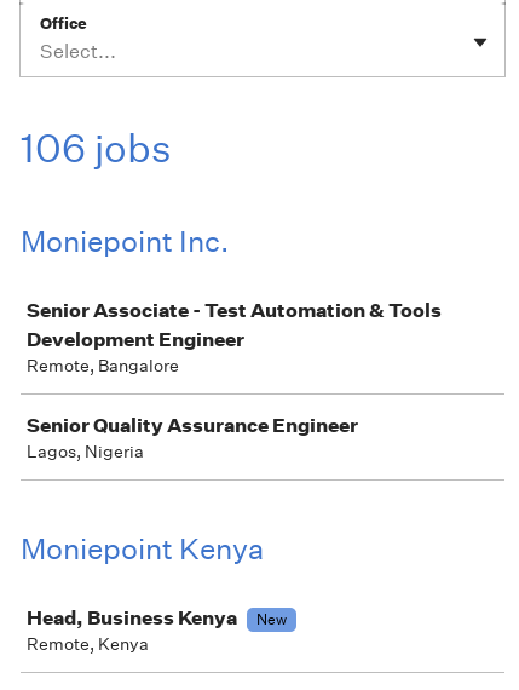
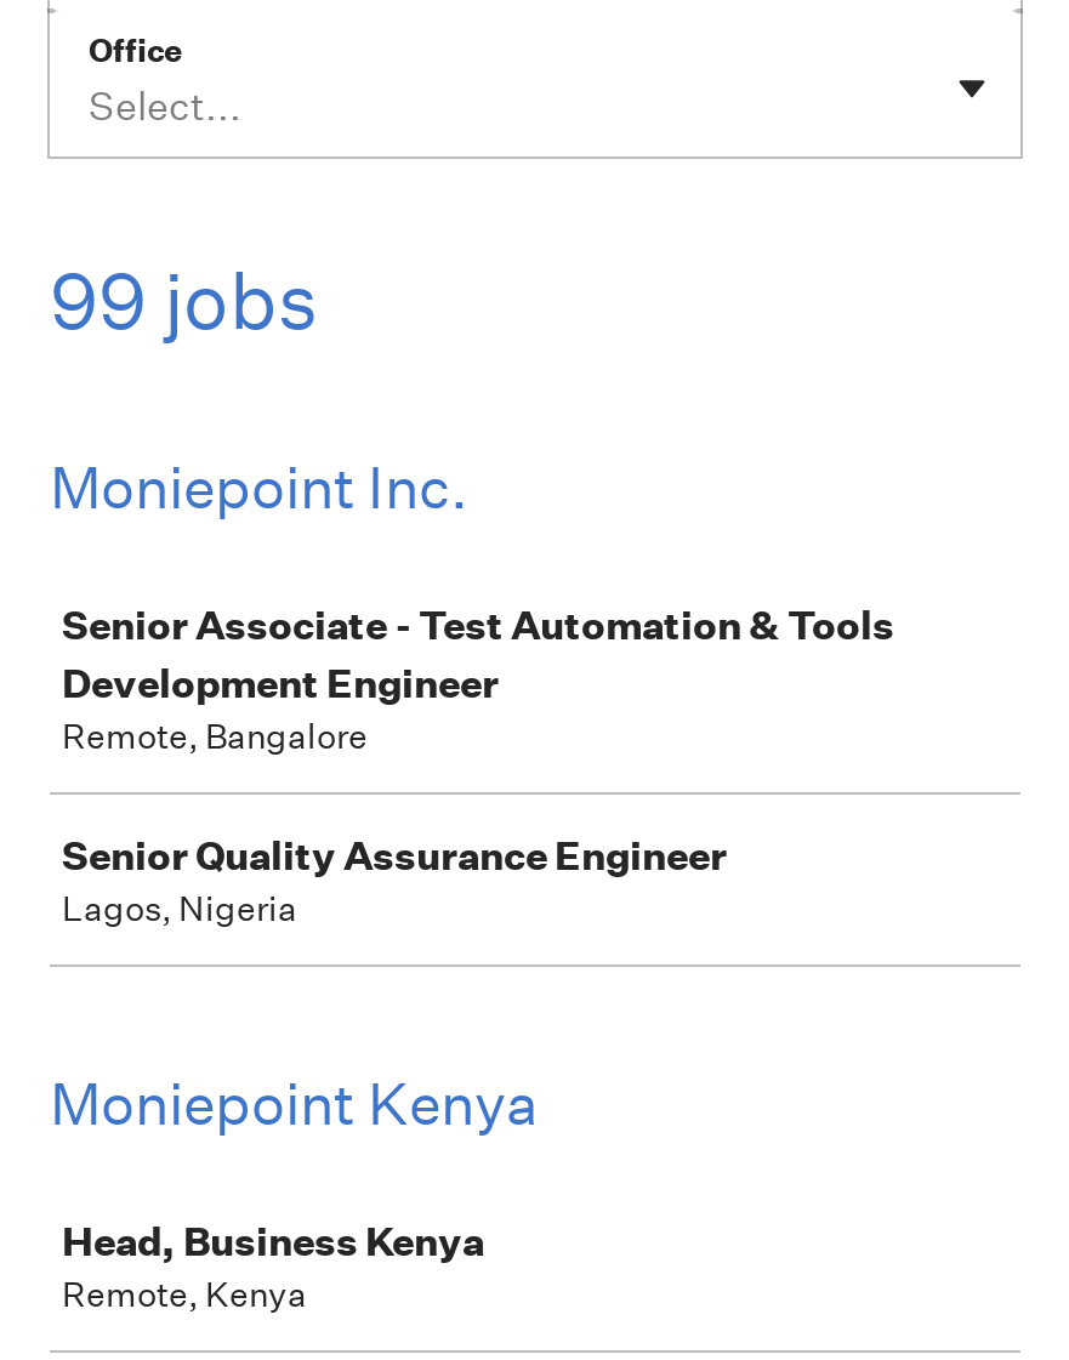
- 106 jobs
+ 99 jobs

- New
